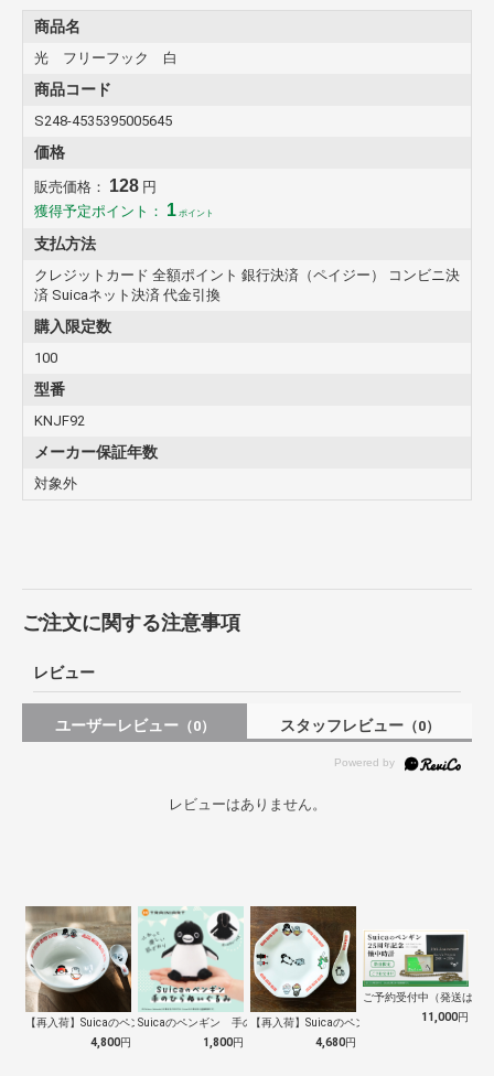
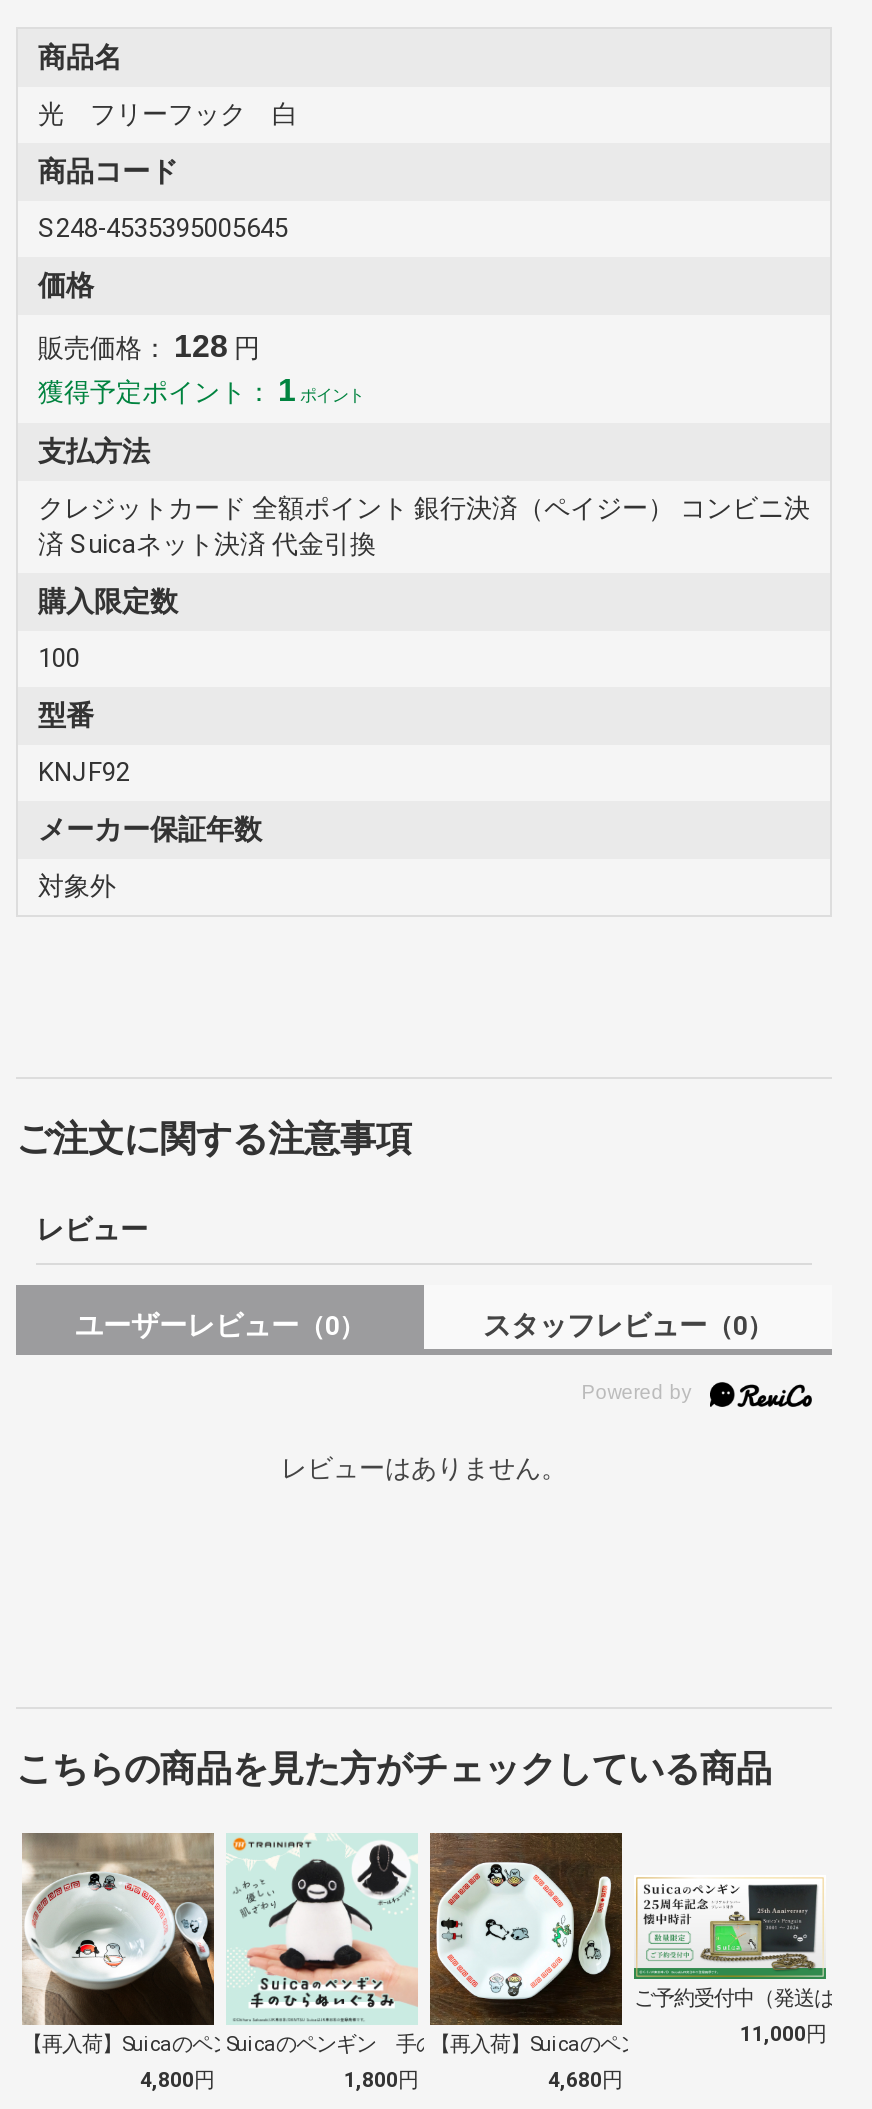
+ こちらの商品を見た方がチェックしている商品
